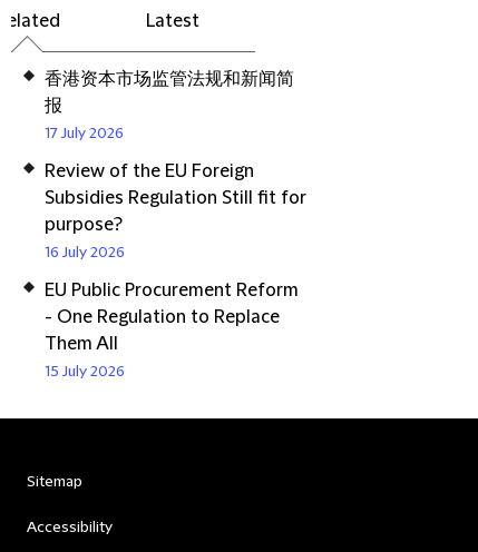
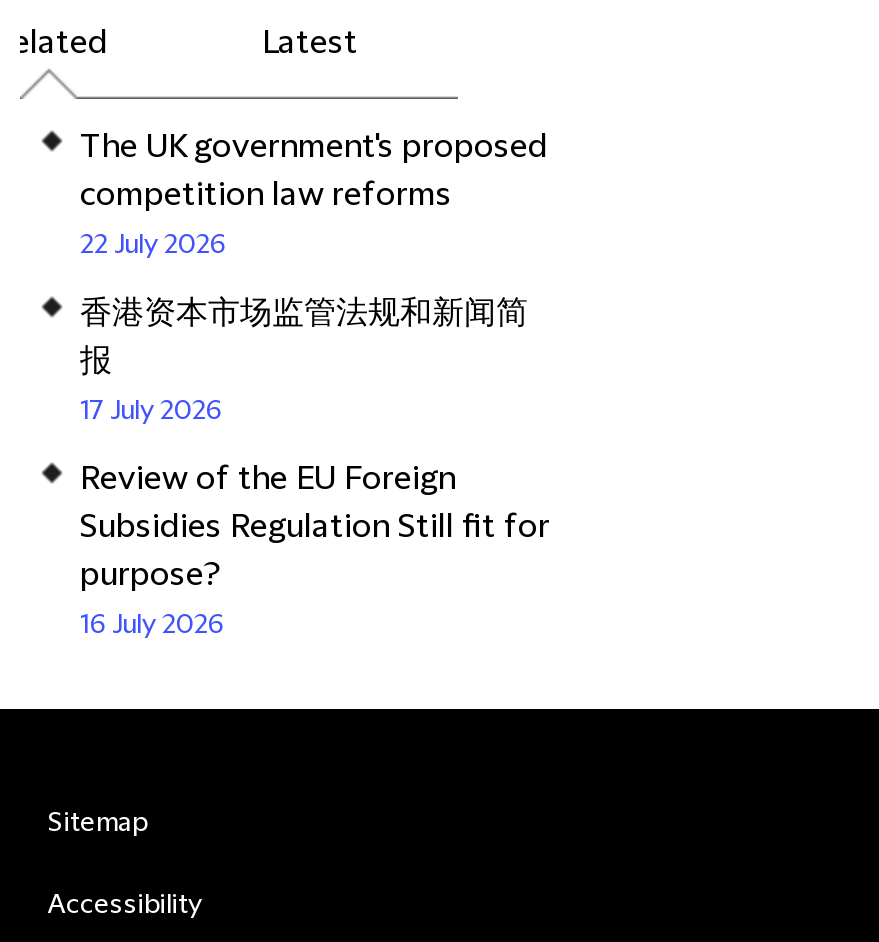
+ The UK government's proposed
+ competition law reforms
+ 22 July 2026

moved down: 香港资本市场监管法规和新闻简 | 报 | 17 July 2026 | Review of the EU Foreign | Subsidies Regulation Still fit for | purpose? | 16 July 2026

- EU Public Procurement Reform
- - One Regulation to Replace
- Them All
- 15 July 2026
